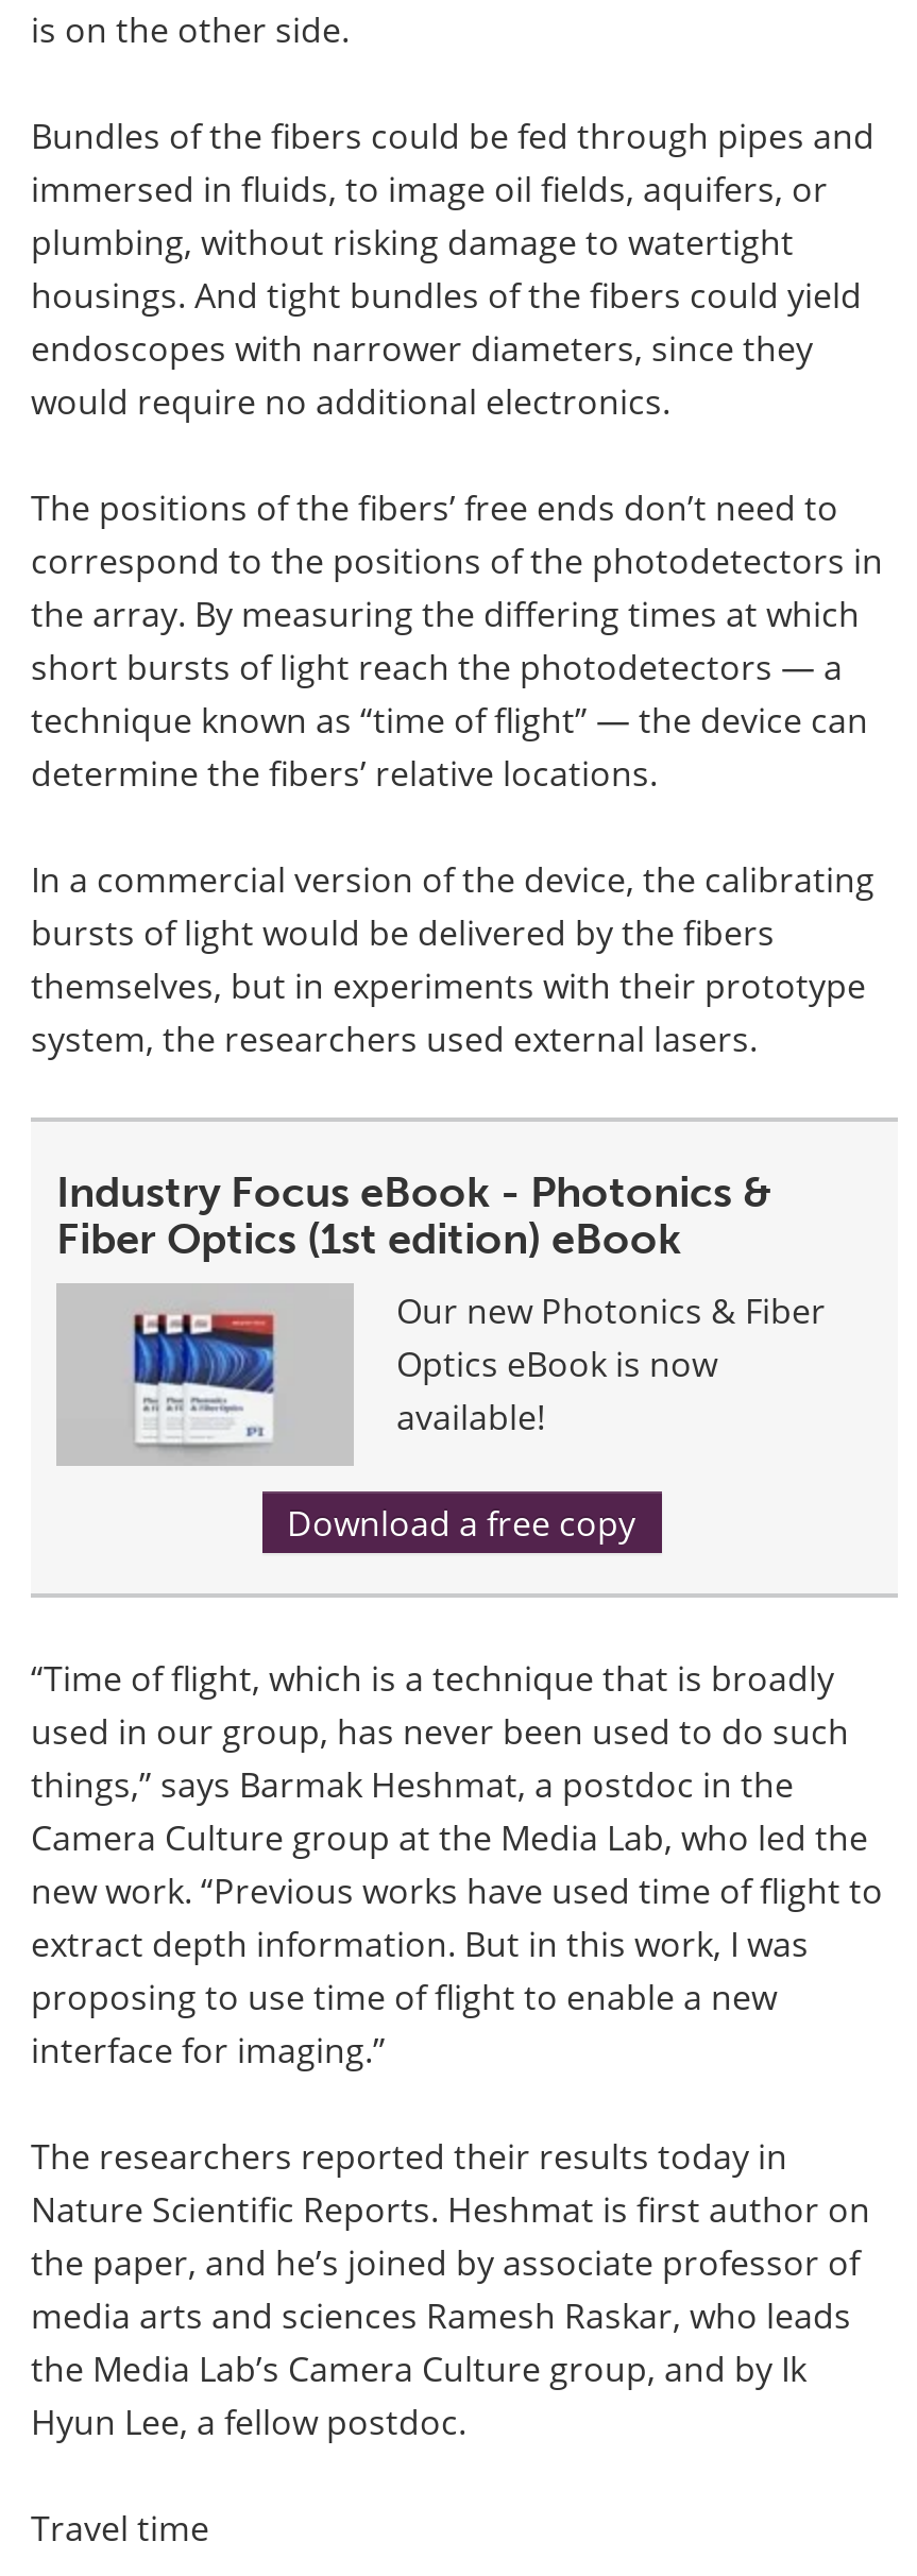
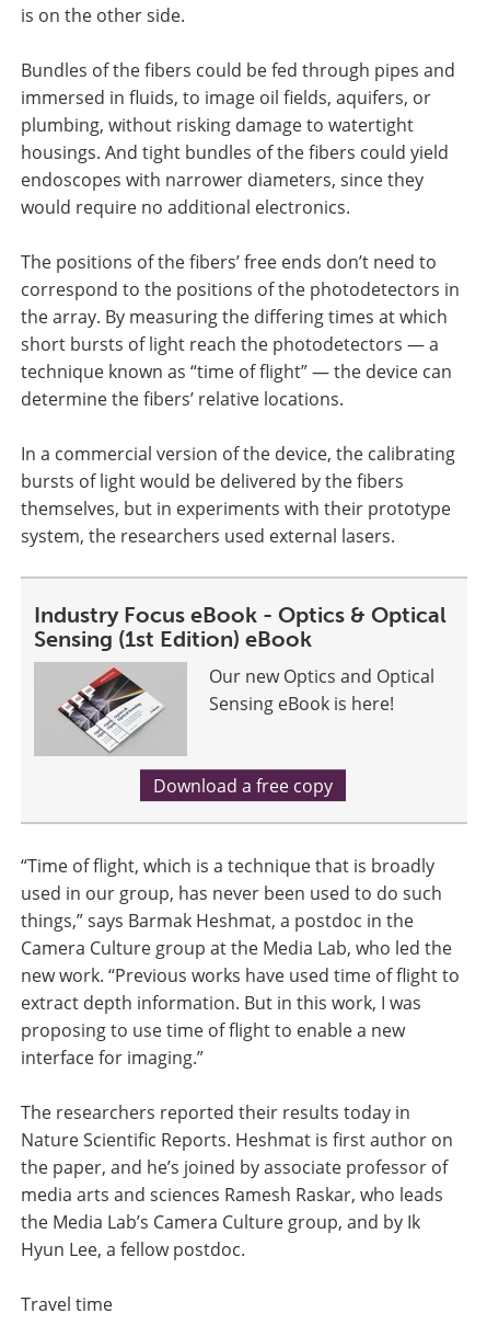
- Industry Focus eBook - Photonics &
- Fiber Optics (1st edition) eBook
+ Industry Focus eBook - Optics & Optical
+ Sensing (1st Edition) eBook

- [image]
+ [image]

- Our new Photonics & Fiber
- Optics eBook is now
- available!
+ Our new Optics and Optical
+ Sensing eBook is here!
